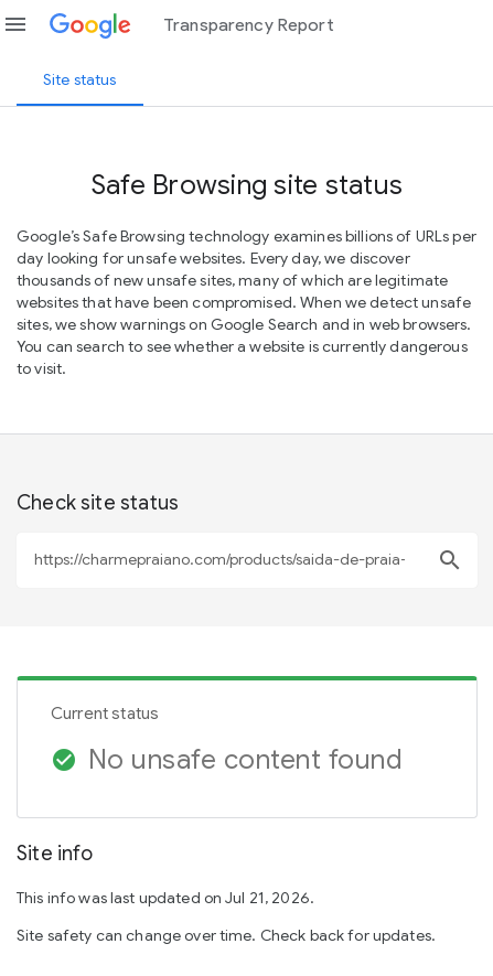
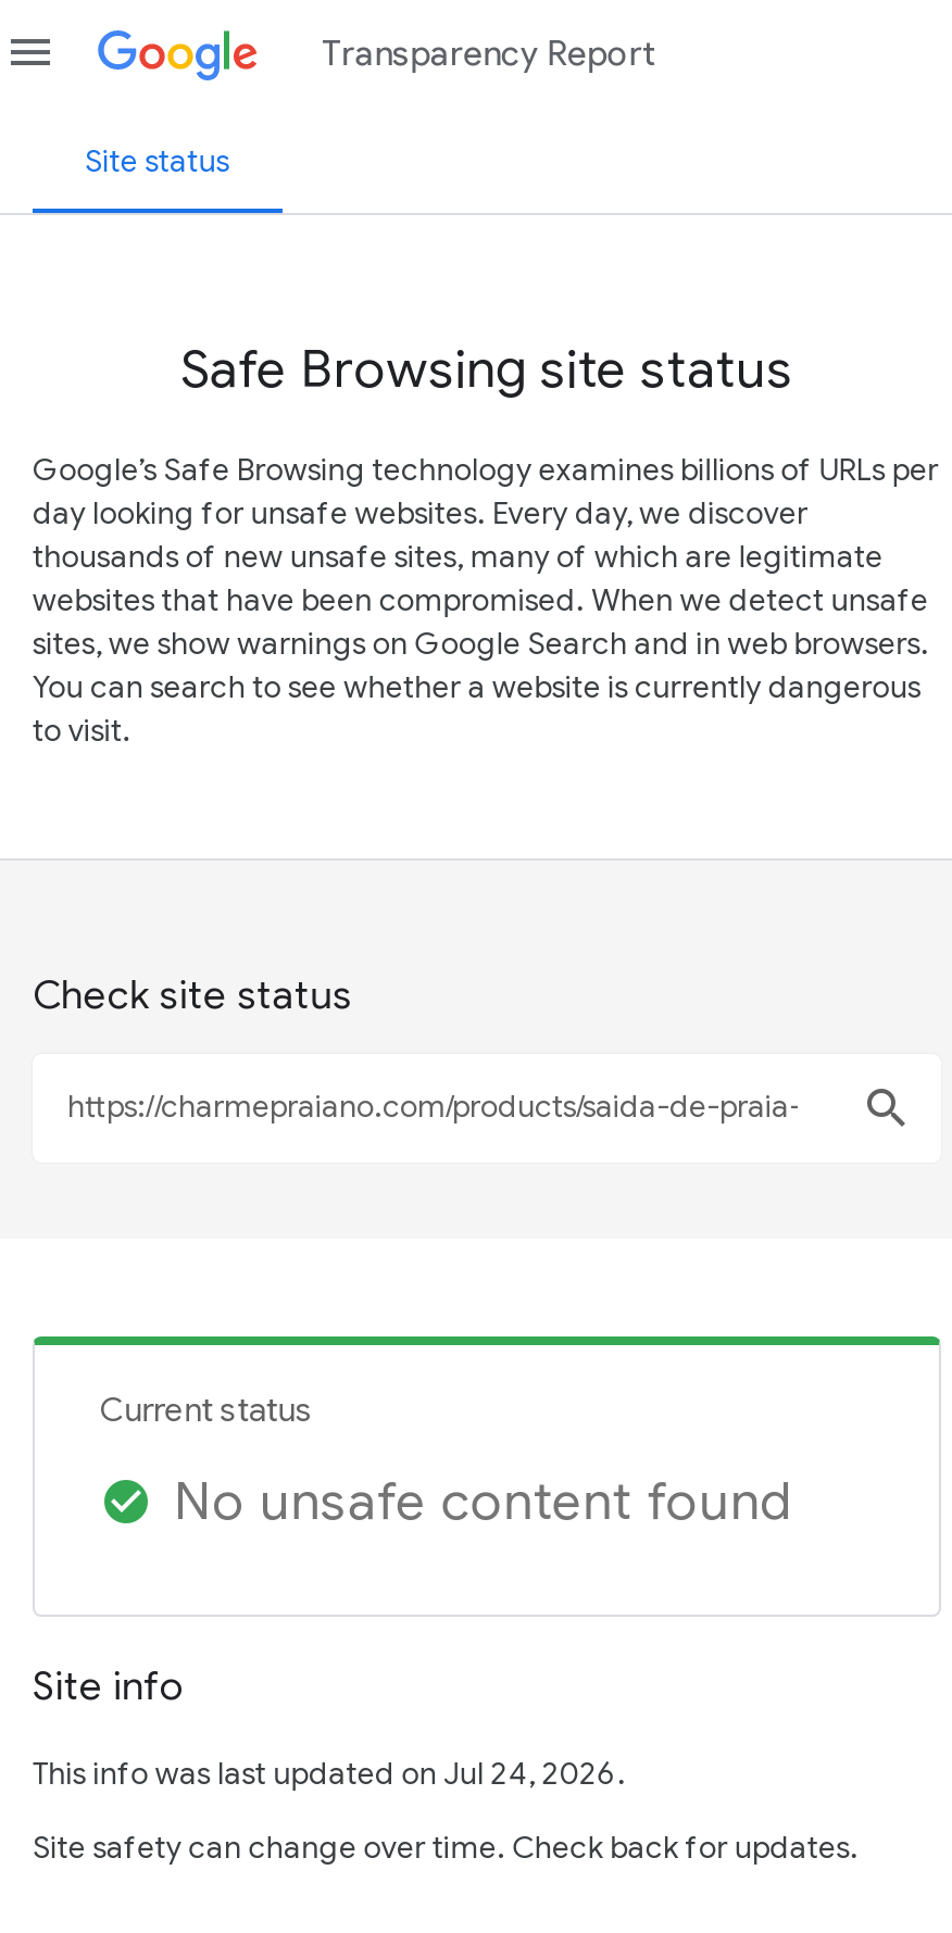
- This info was last updated on Jul 21, 2026.
+ This info was last updated on Jul 24, 2026.
